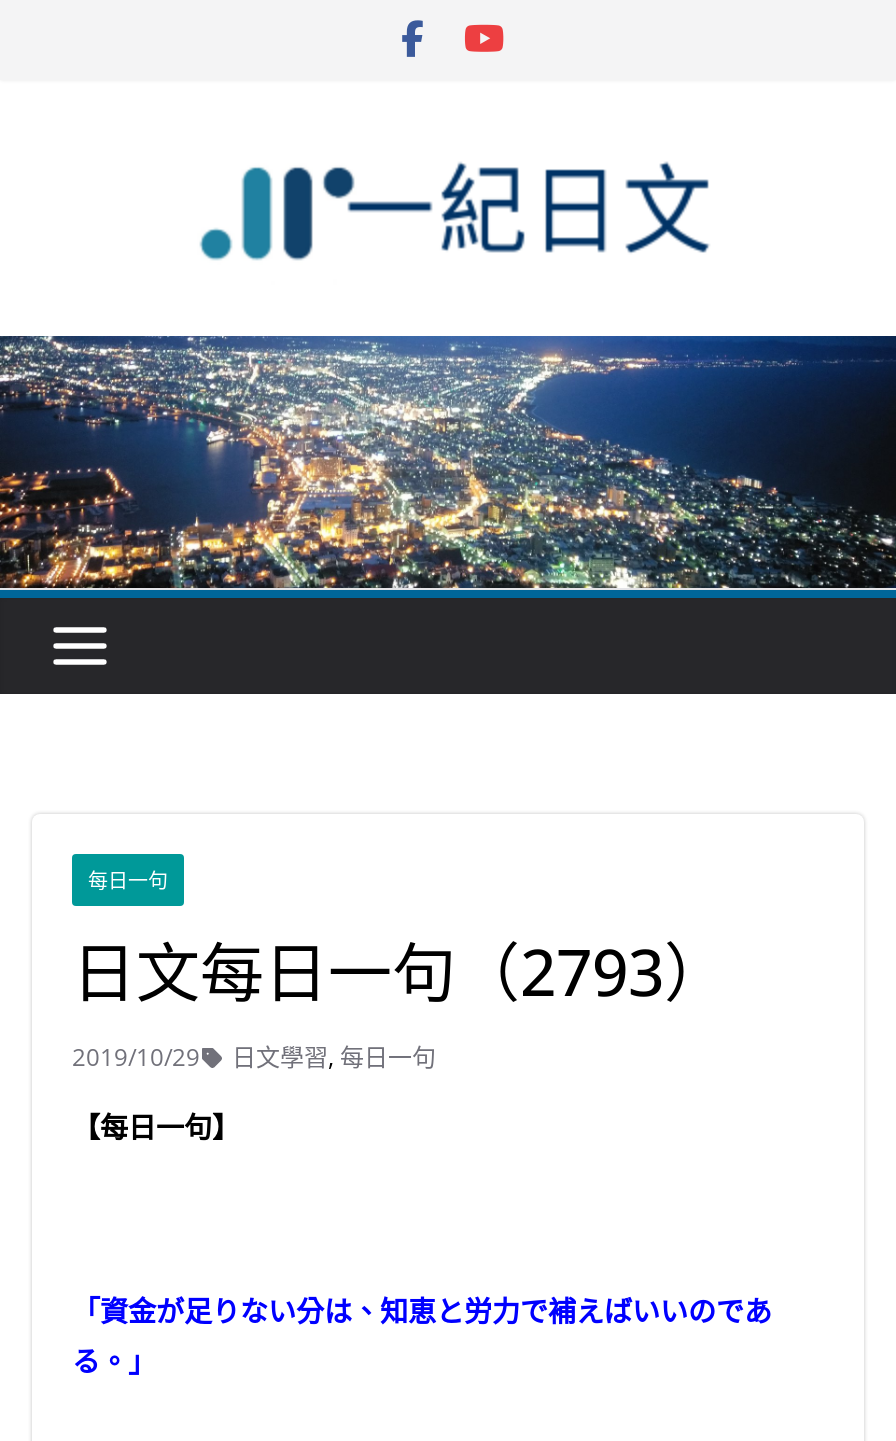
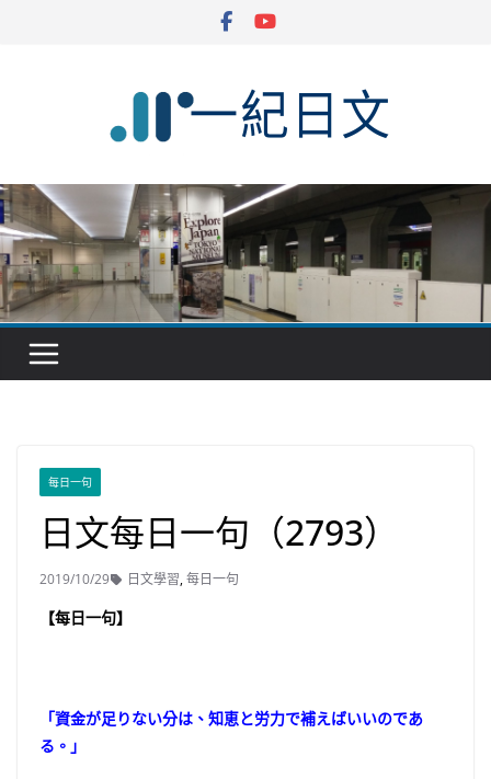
- [image]
+ [image]
